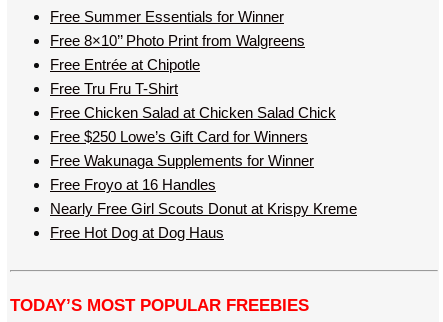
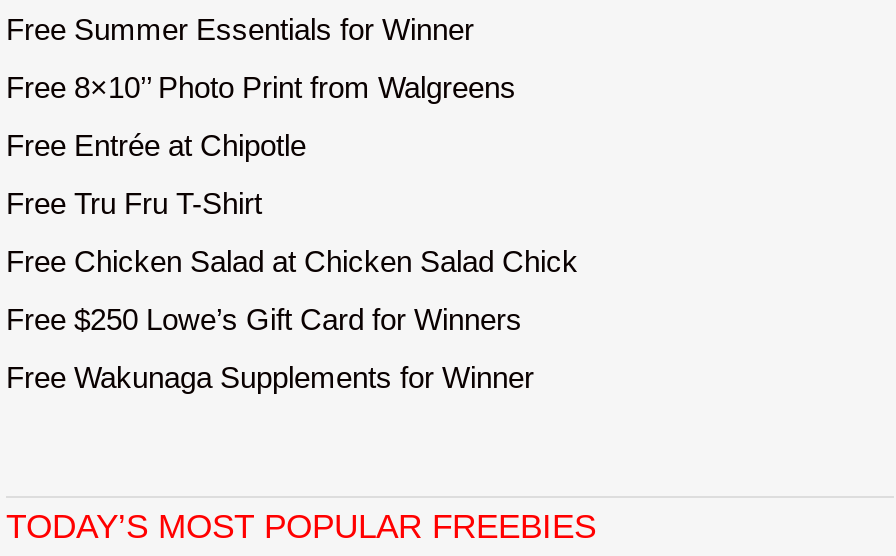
moved down: Free Chicken Salad at Chicken Salad Chick

moved down: Free $250 Lowe’s Gift Card for Winners

moved down: Free Wakunaga Supplements for Winner

- Free Froyo at 16 Handles
- Nearly Free Girl Scouts Donut at Krispy Kreme
- Free Hot Dog at Dog Haus
